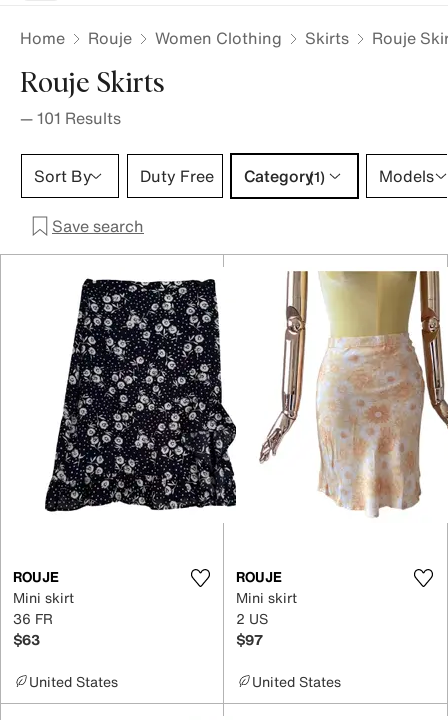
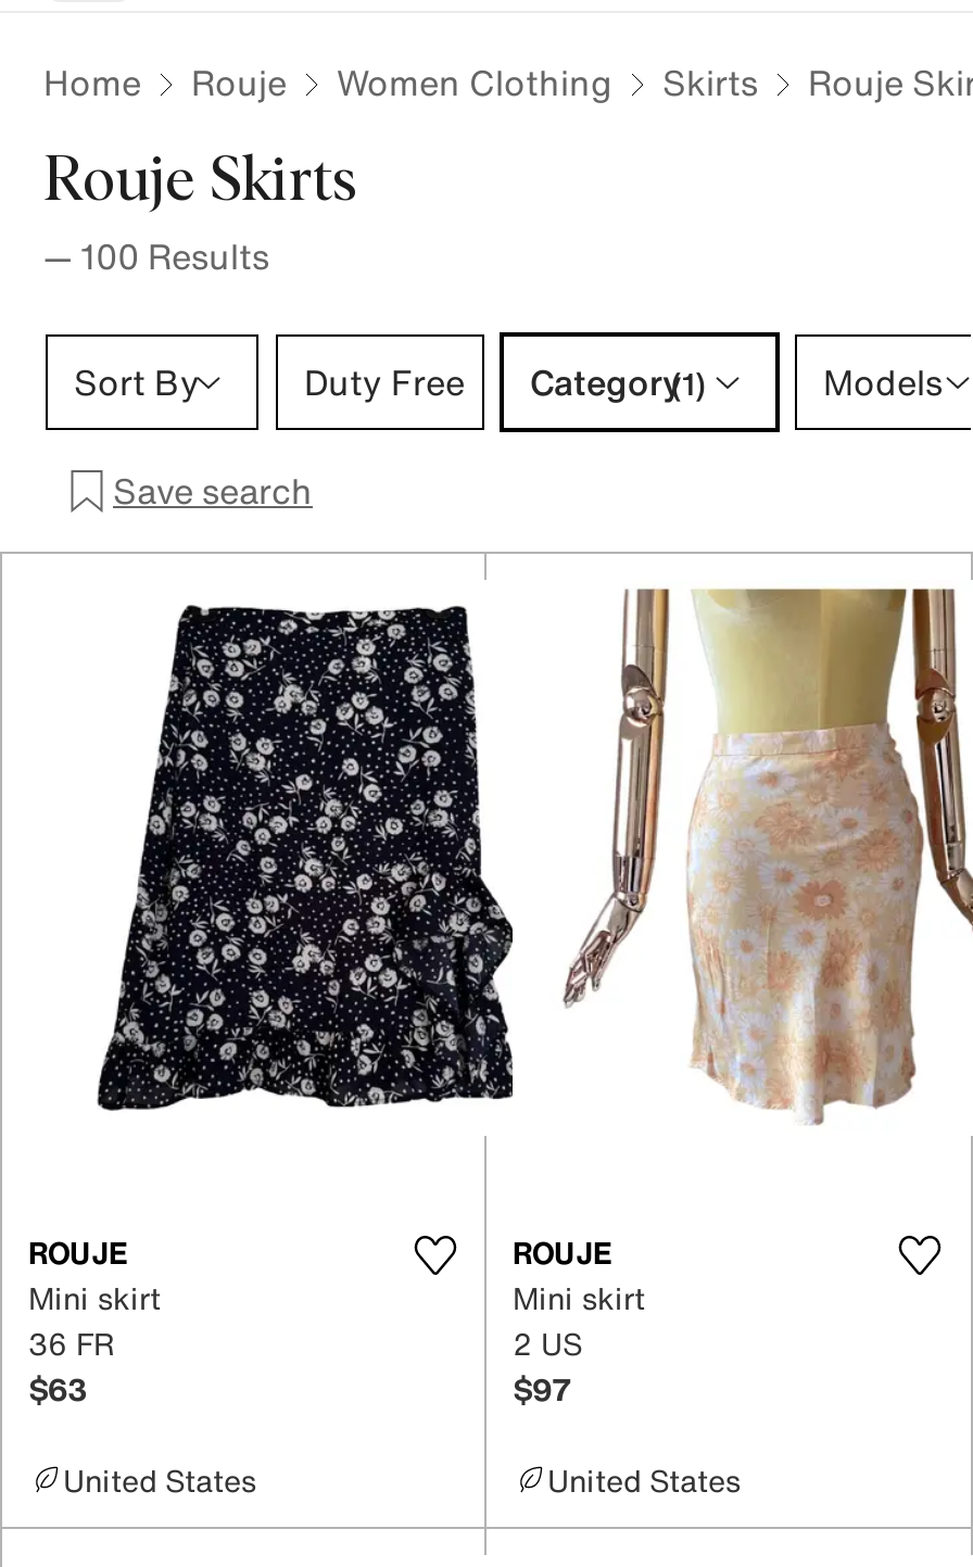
- — 101 Results
+ — 100 Results
